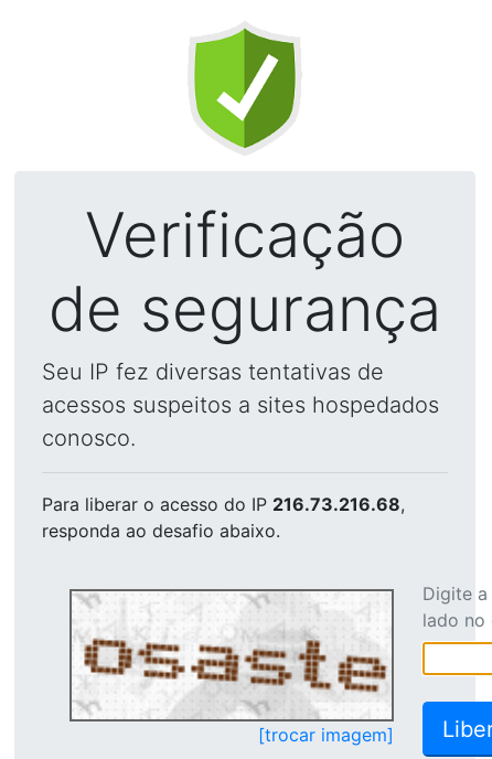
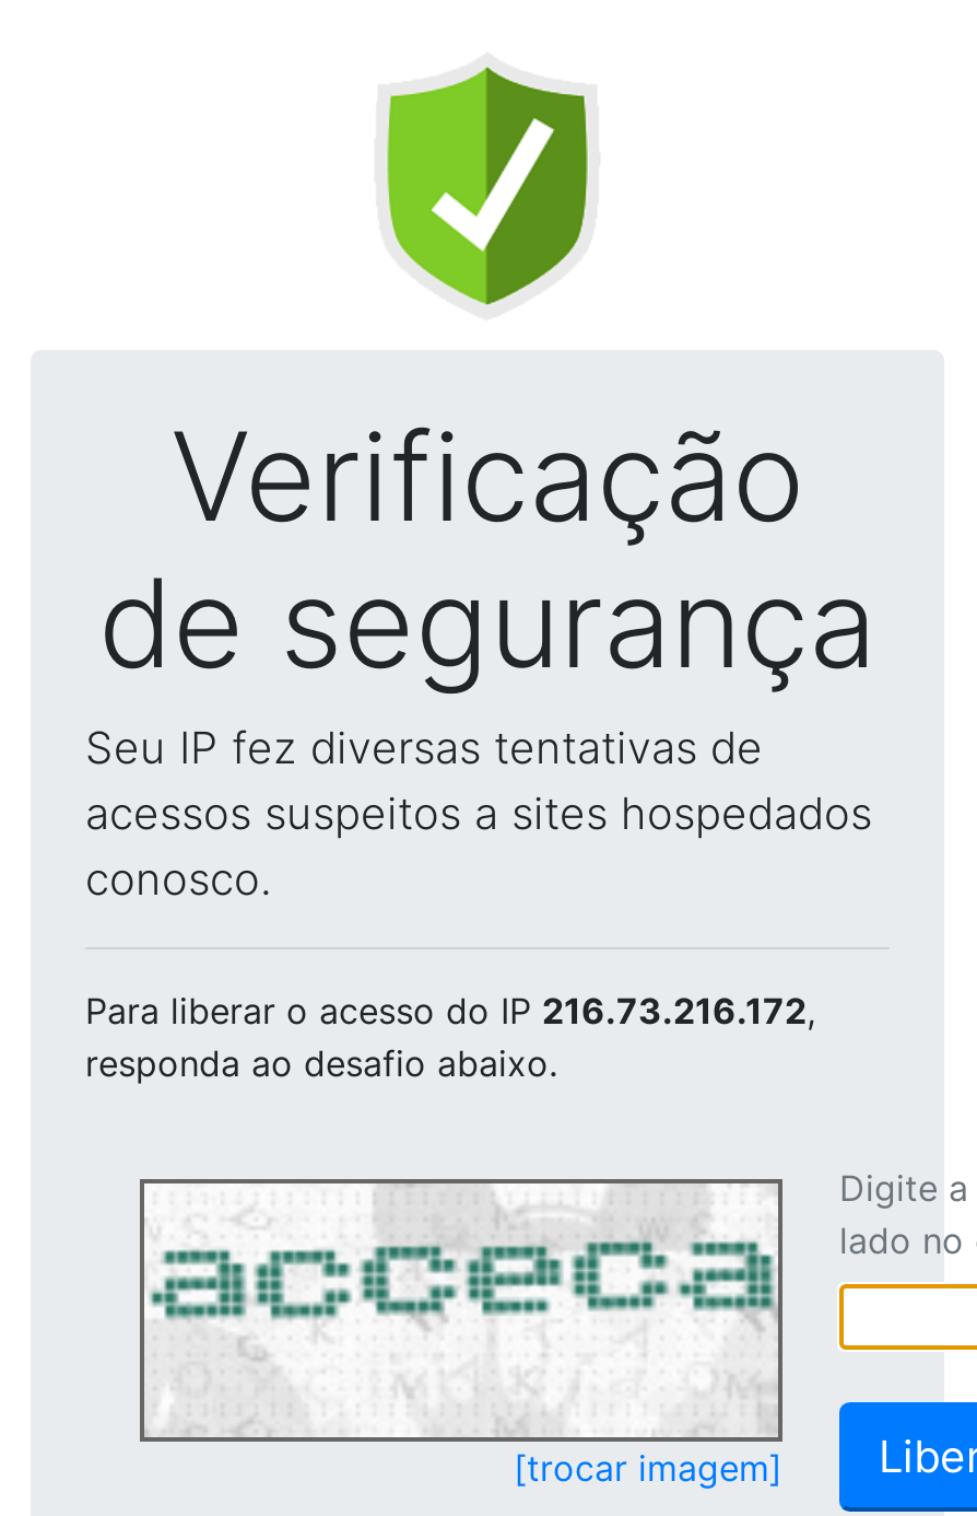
- Para liberar o acesso do IP 216.73.216.68,
+ Para liberar o acesso do IP 216.73.216.172,

- [image]
+ [image]
